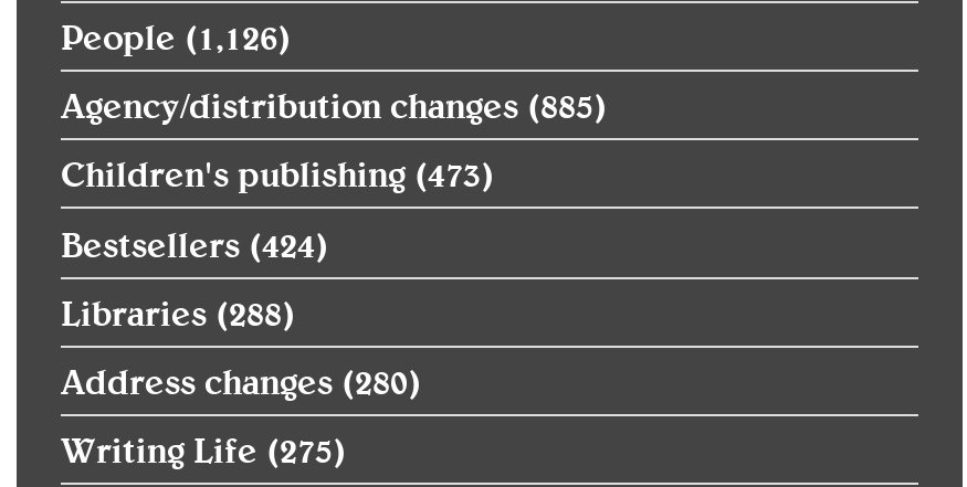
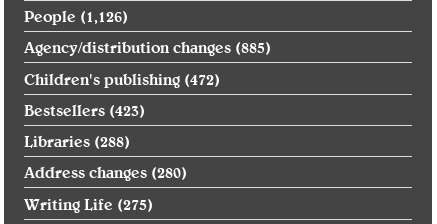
- Children's publishing (473)
+ Children's publishing (472)

- Bestsellers (424)
+ Bestsellers (423)
